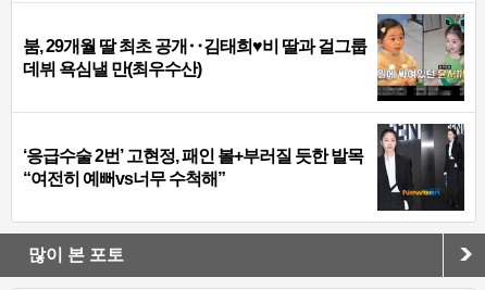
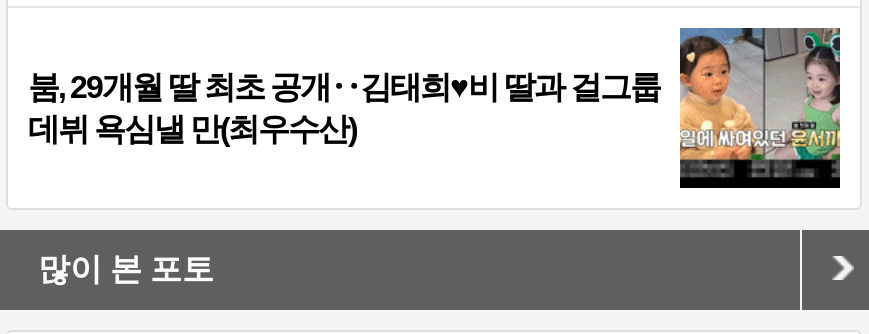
- [image]
- ‘응급수술 2번’ 고현정, 패인 볼+부러질 듯한 발목
- “여전히 예뻐vs너무 수척해”
